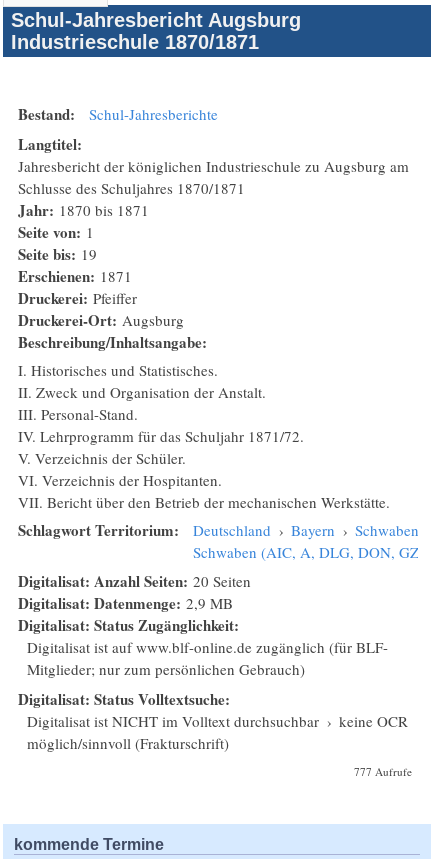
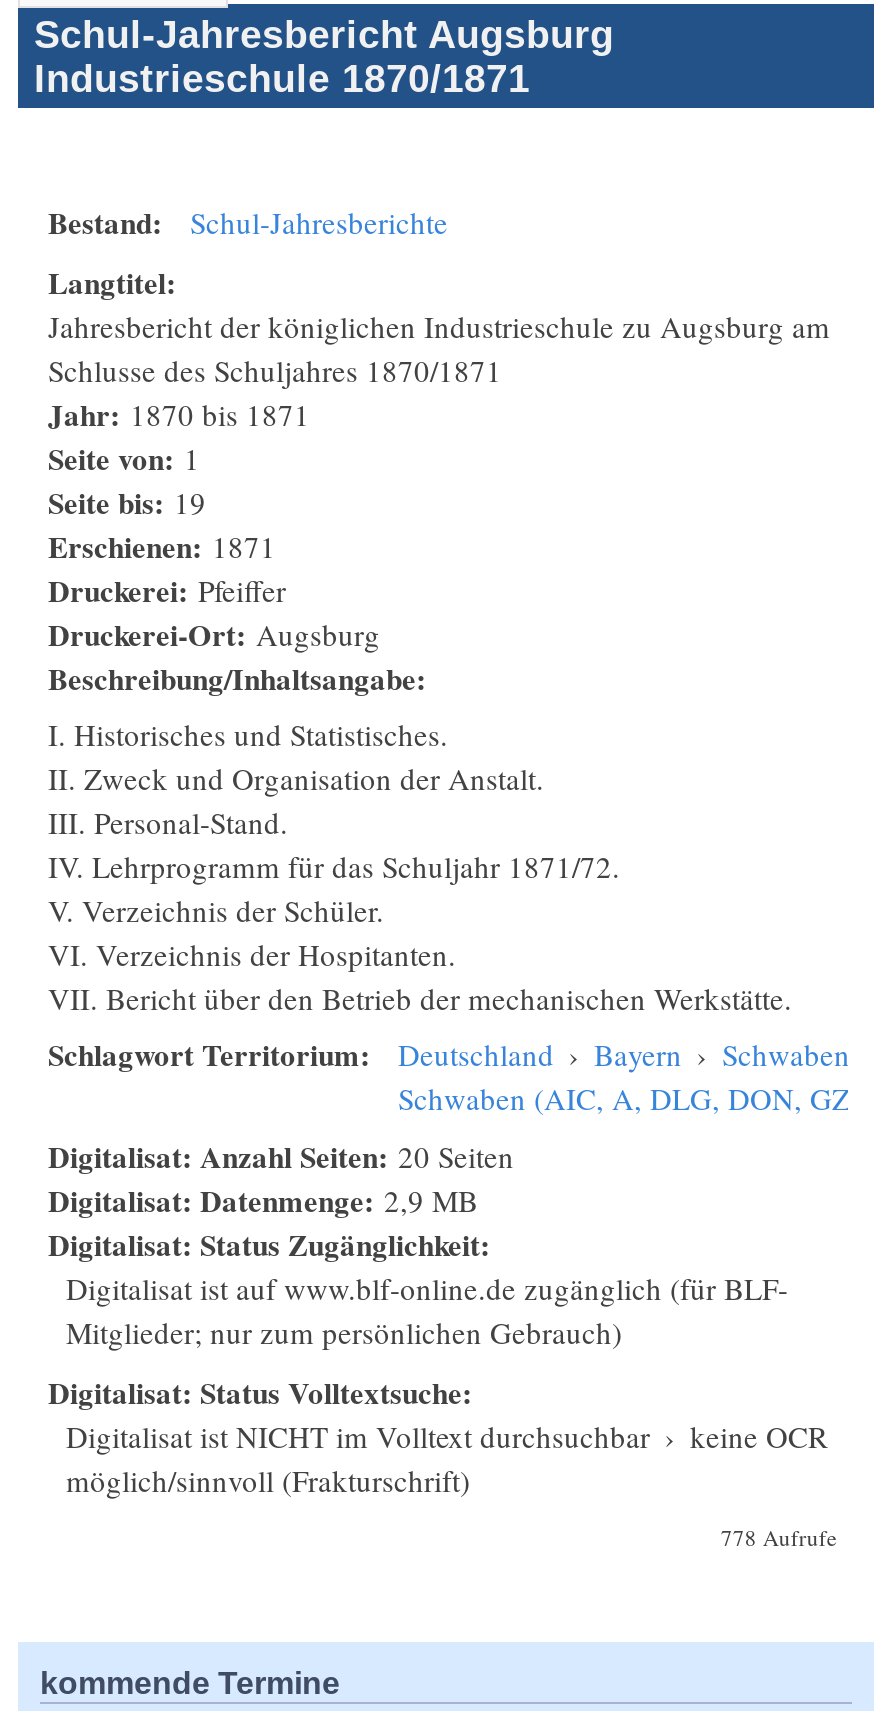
- 777 Aufrufe
+ 778 Aufrufe
